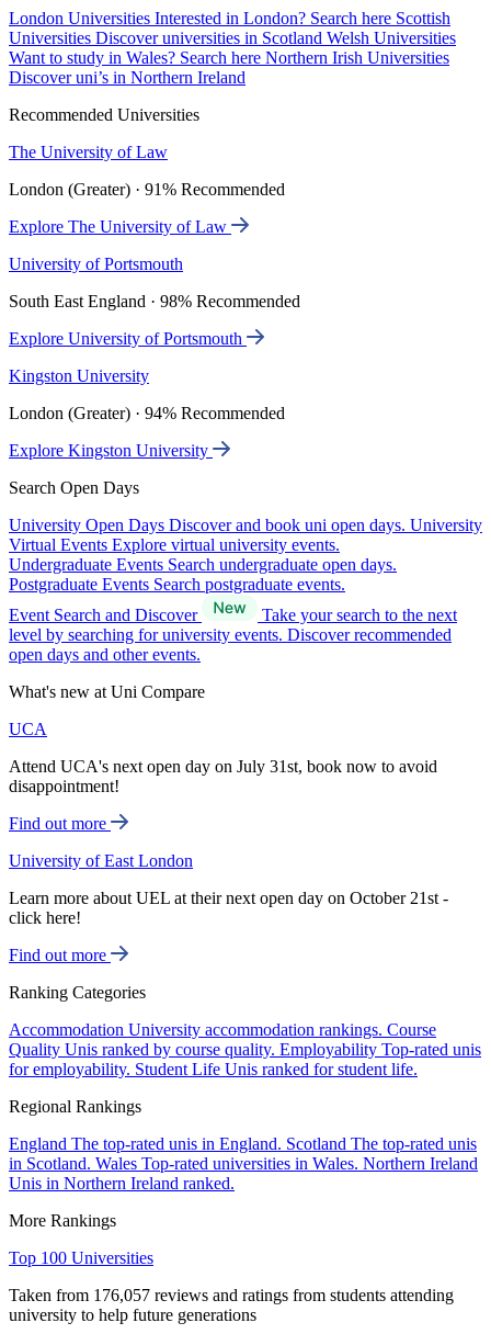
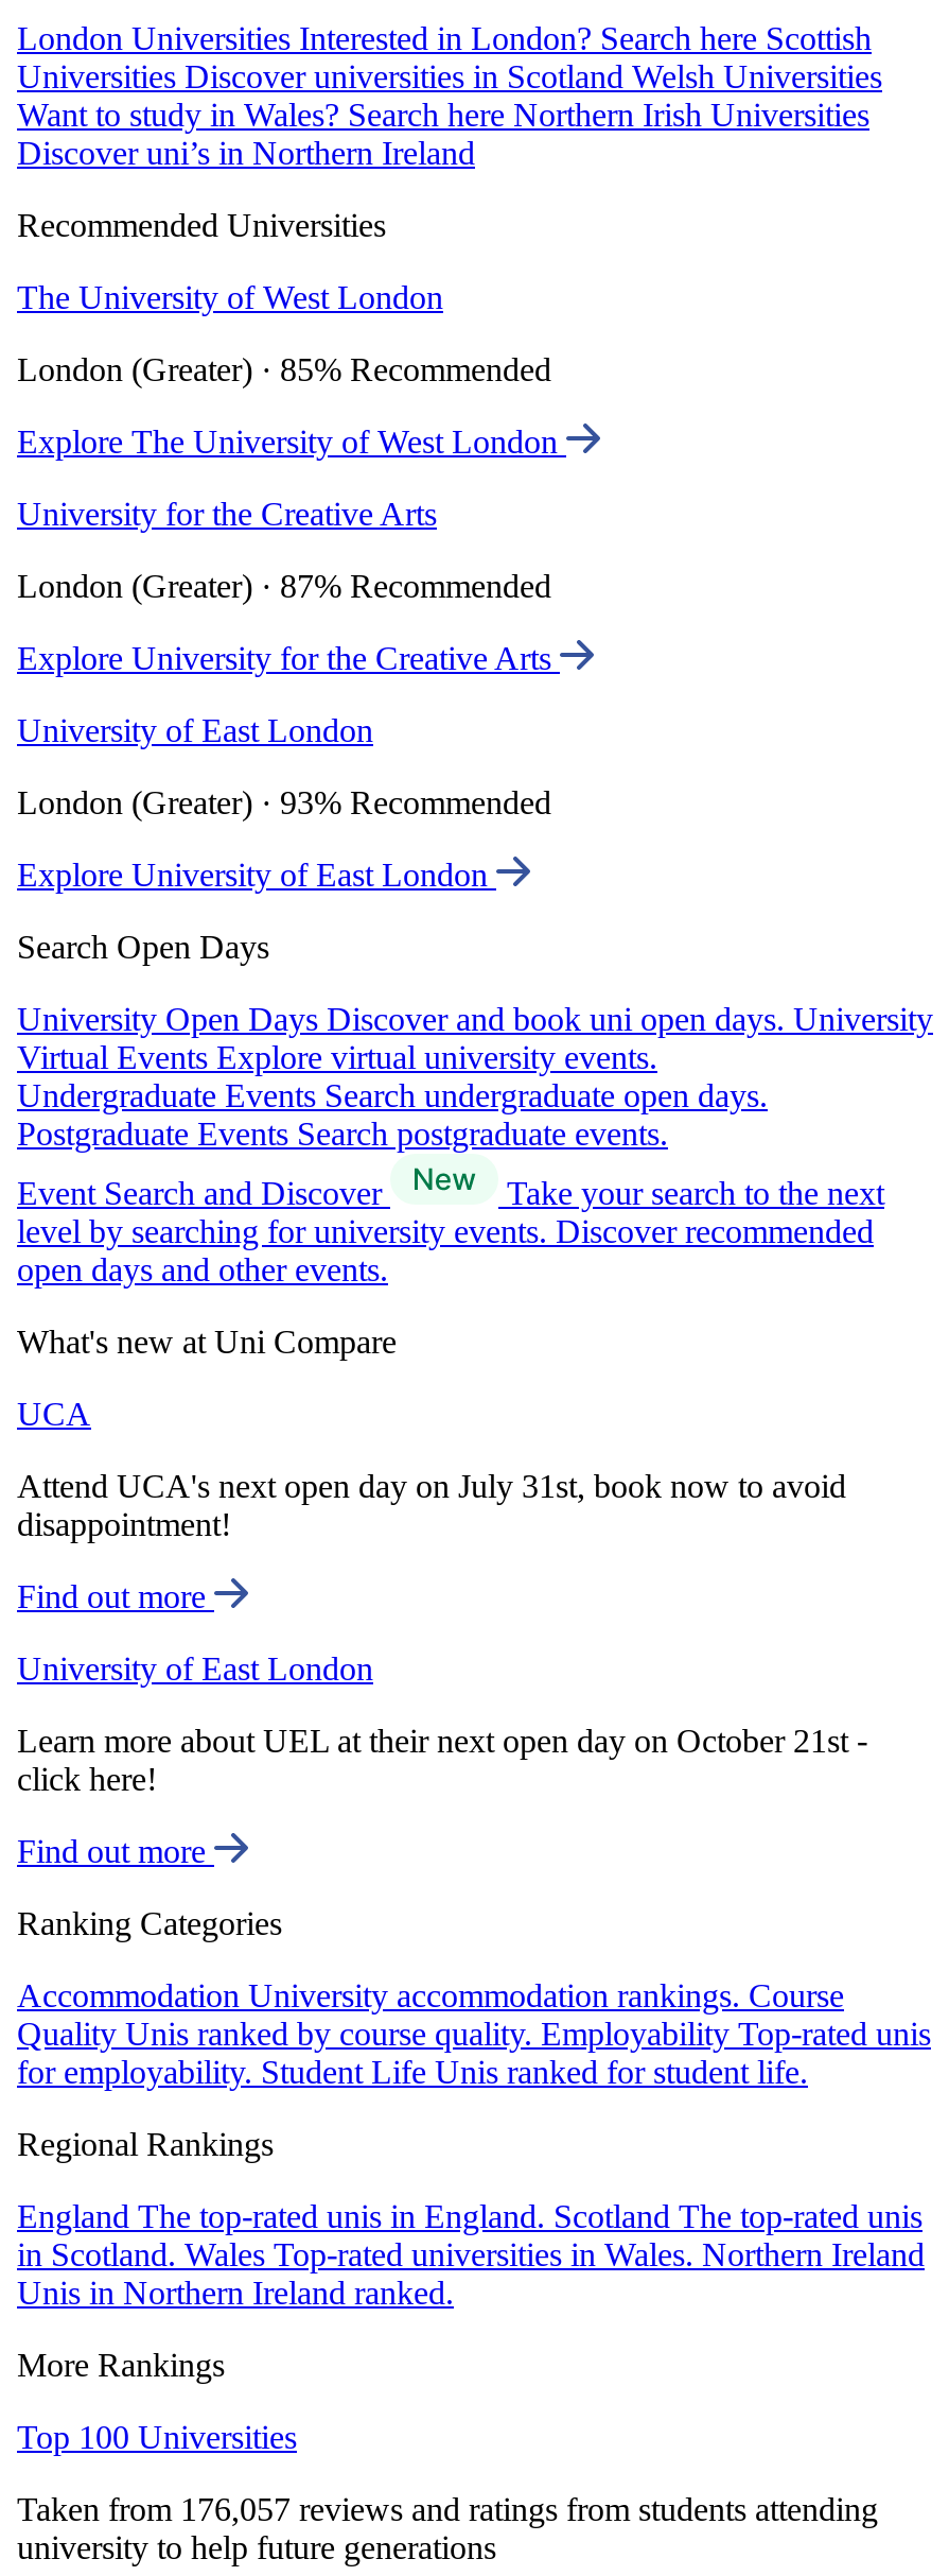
- The University of Law
+ The University of West London

- London (Greater) · 91% Recommended
+ London (Greater) · 85% Recommended

- Explore The University of Law
+ Explore The University of West London

- University of Portsmouth
+ University for the Creative Arts

- South East England · 98% Recommended
+ London (Greater) · 87% Recommended

- Explore University of Portsmouth
+ Explore University for the Creative Arts

- Kingston University
+ University of East London

- London (Greater) · 94% Recommended
+ London (Greater) · 93% Recommended

- Explore Kingston University
+ Explore University of East London
